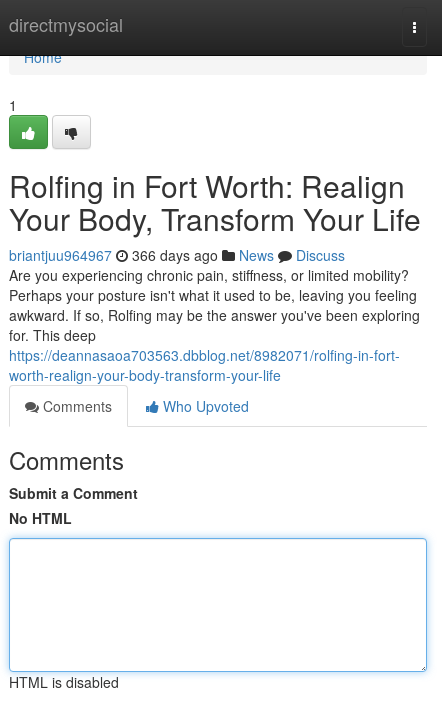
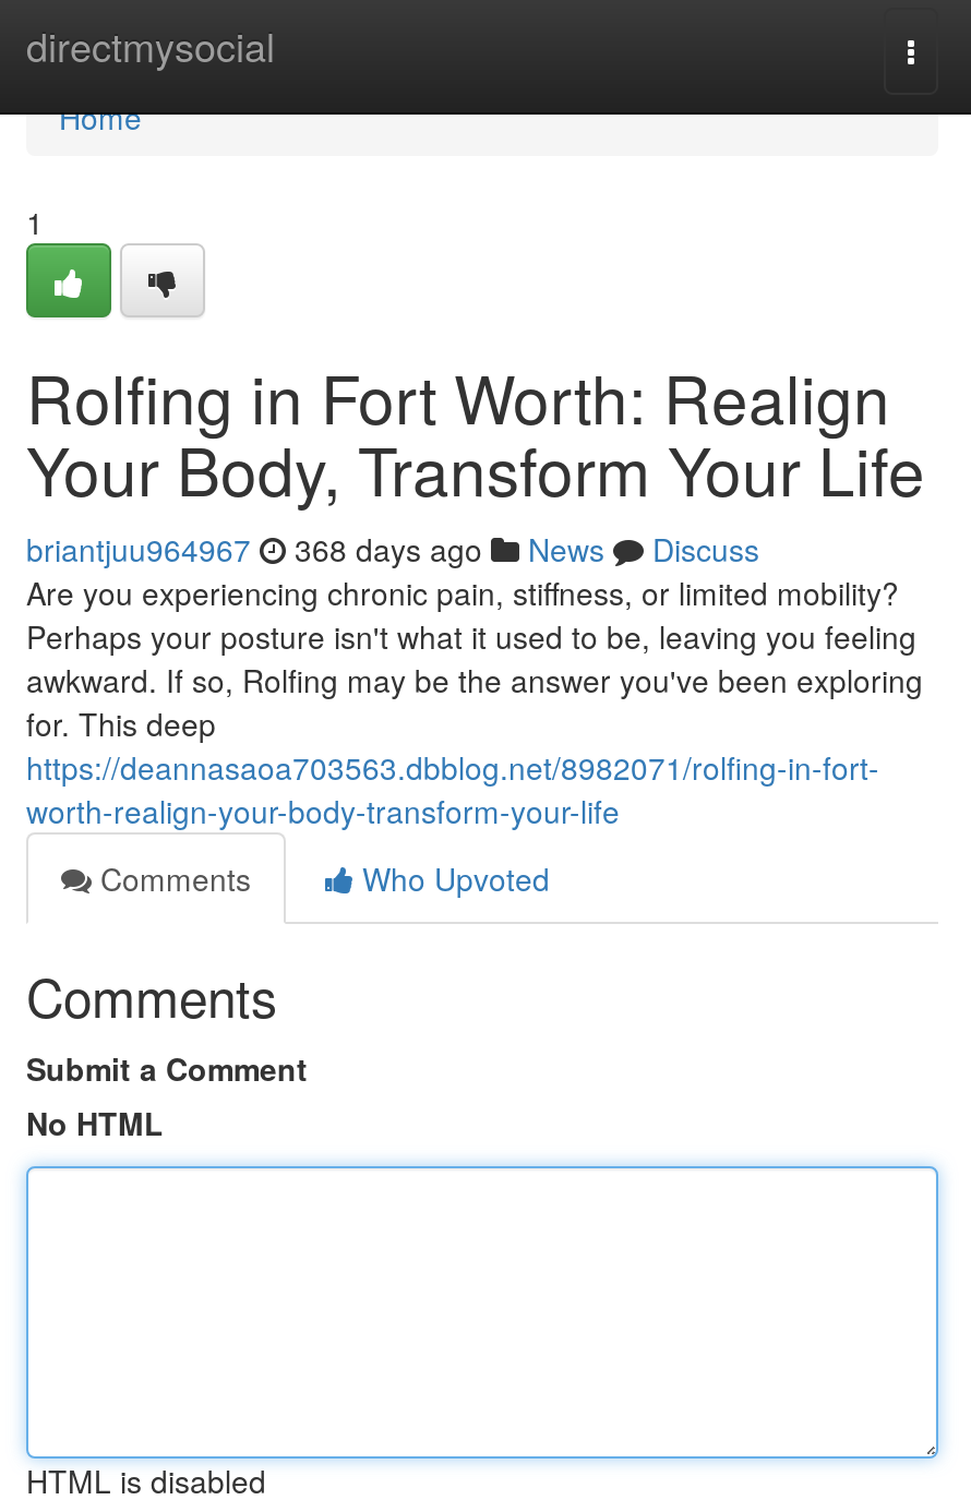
- briantjuu964967 366 days ago News Discuss
+ briantjuu964967 368 days ago News Discuss
